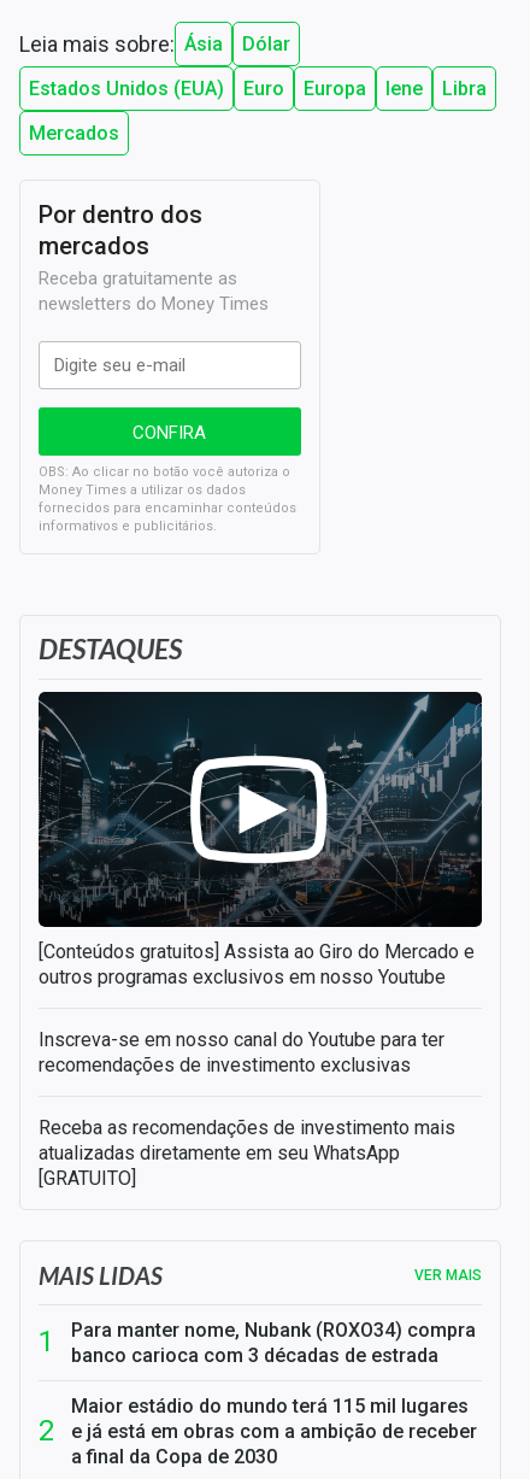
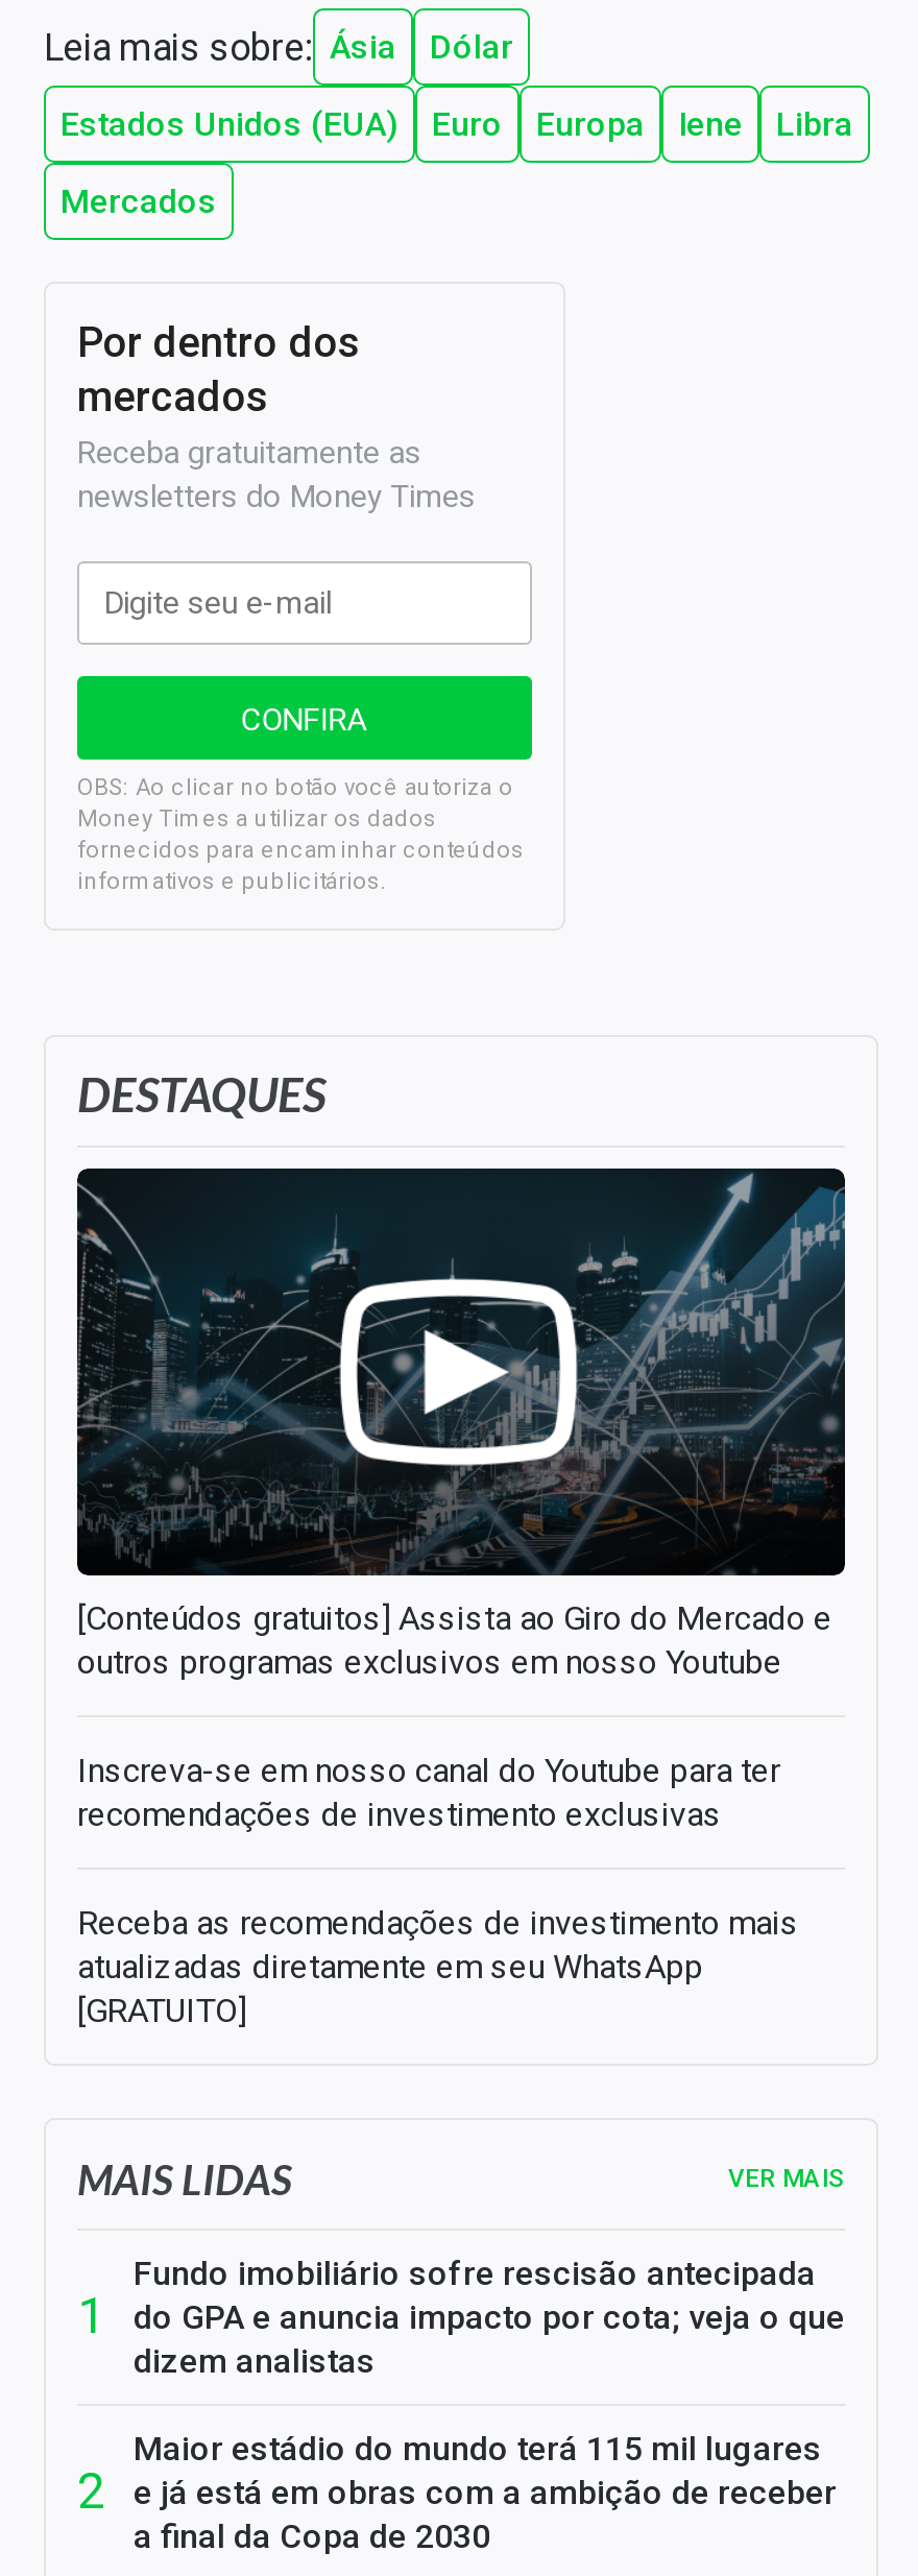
- Para manter nome, Nubank (ROXO34) compra
- banco carioca com 3 décadas de estrada
+ Fundo imobiliário sofre rescisão antecipada
+ do GPA e anuncia impacto por cota; veja o que
+ dizem analistas
